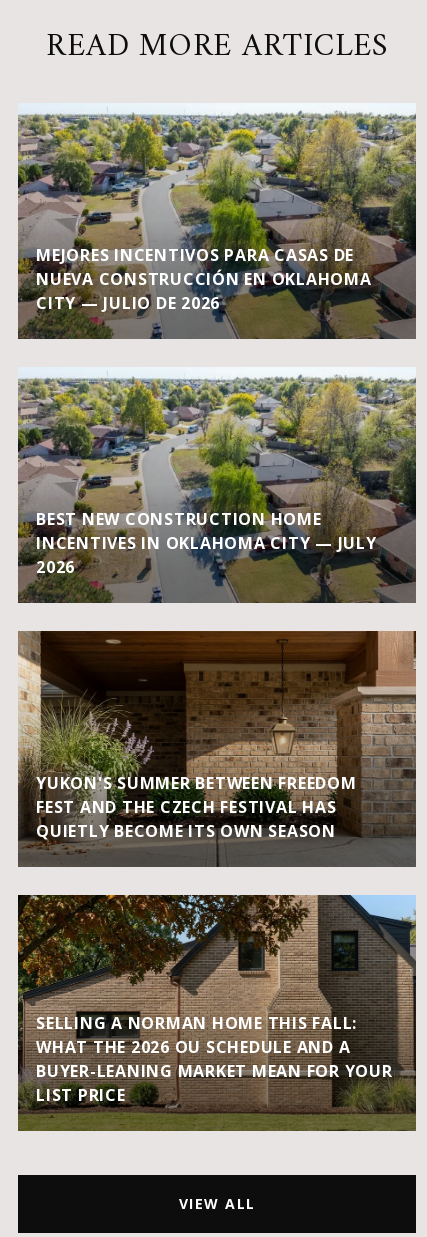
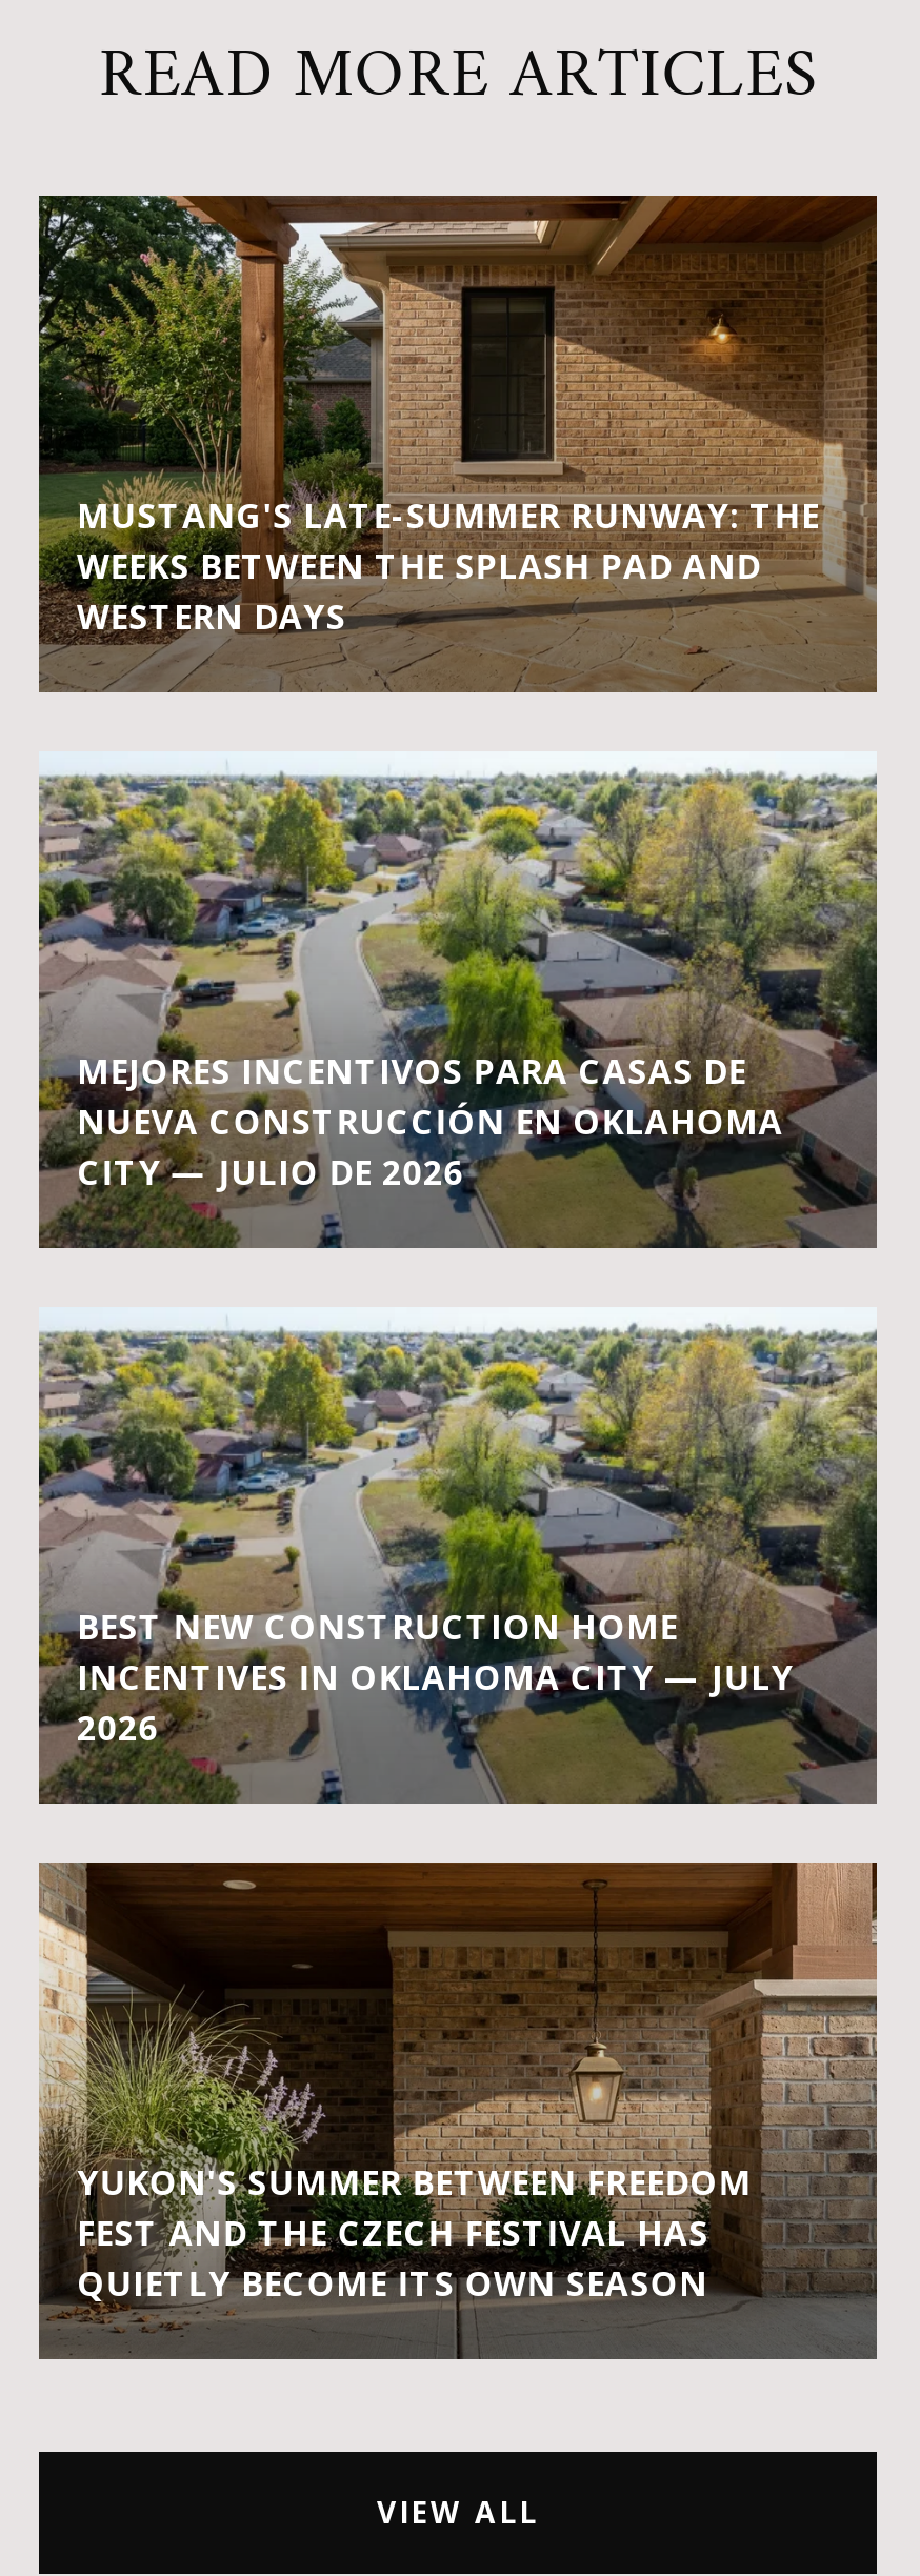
+ [image]
+ MUSTANG'S LATE-SUMMER RUNWAY: THE
+ WEEKS BETWEEN THE SPLASH PAD AND
+ WESTERN DAYS

moved down: [image] | MEJORES INCENTIVOS PARA CASAS DE | NUEVA CONSTRUCCIÓN EN OKLAHOMA | ... | FEST AND THE CZECH FESTIVAL HAS | QUIETLY BECOME ITS OWN SEASON

moved down: [image]

- [image]
- SELLING A NORMAN HOME THIS FALL:
- WHAT THE 2026 OU SCHEDULE AND A
- BUYER-LEANING MARKET MEAN FOR YOUR
- LIST PRICE
